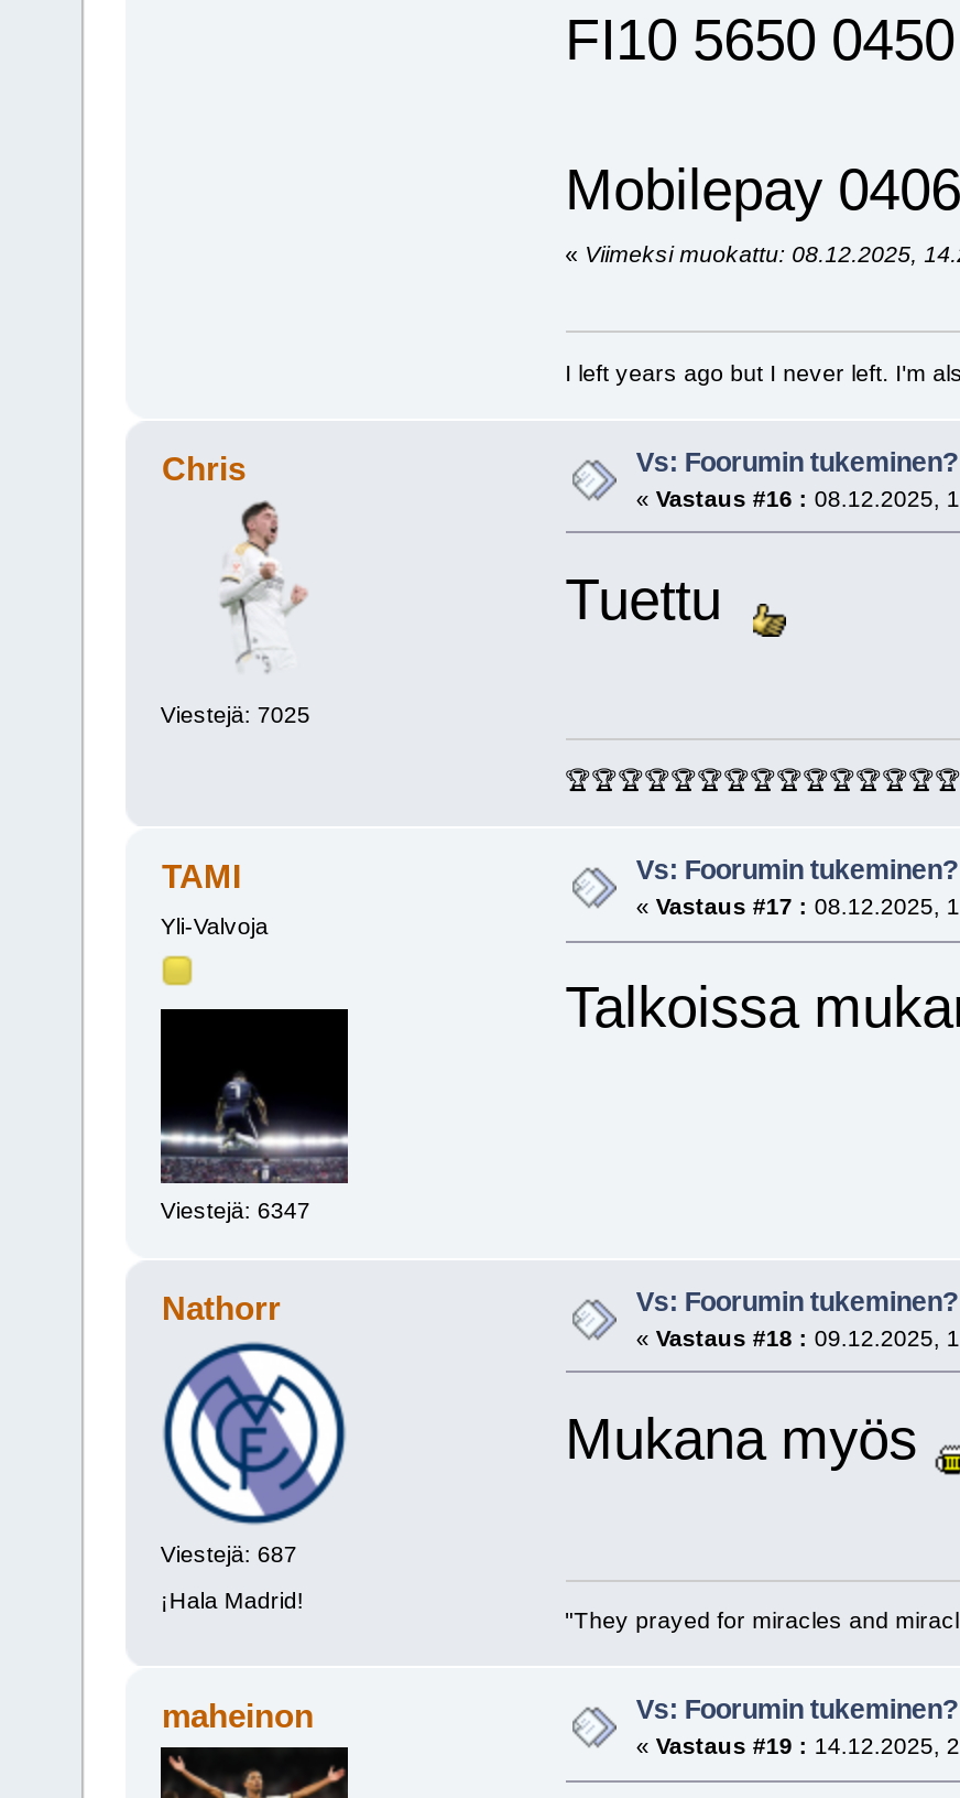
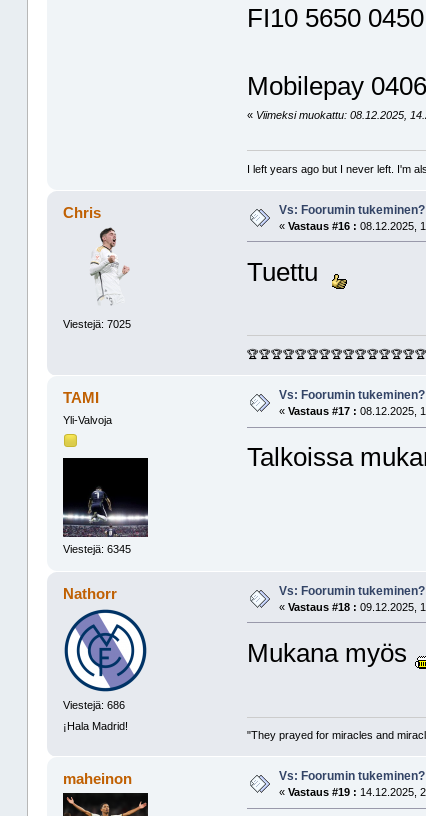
- Viestejä: 6347
+ Viestejä: 6345

- Viestejä: 687
+ Viestejä: 686
